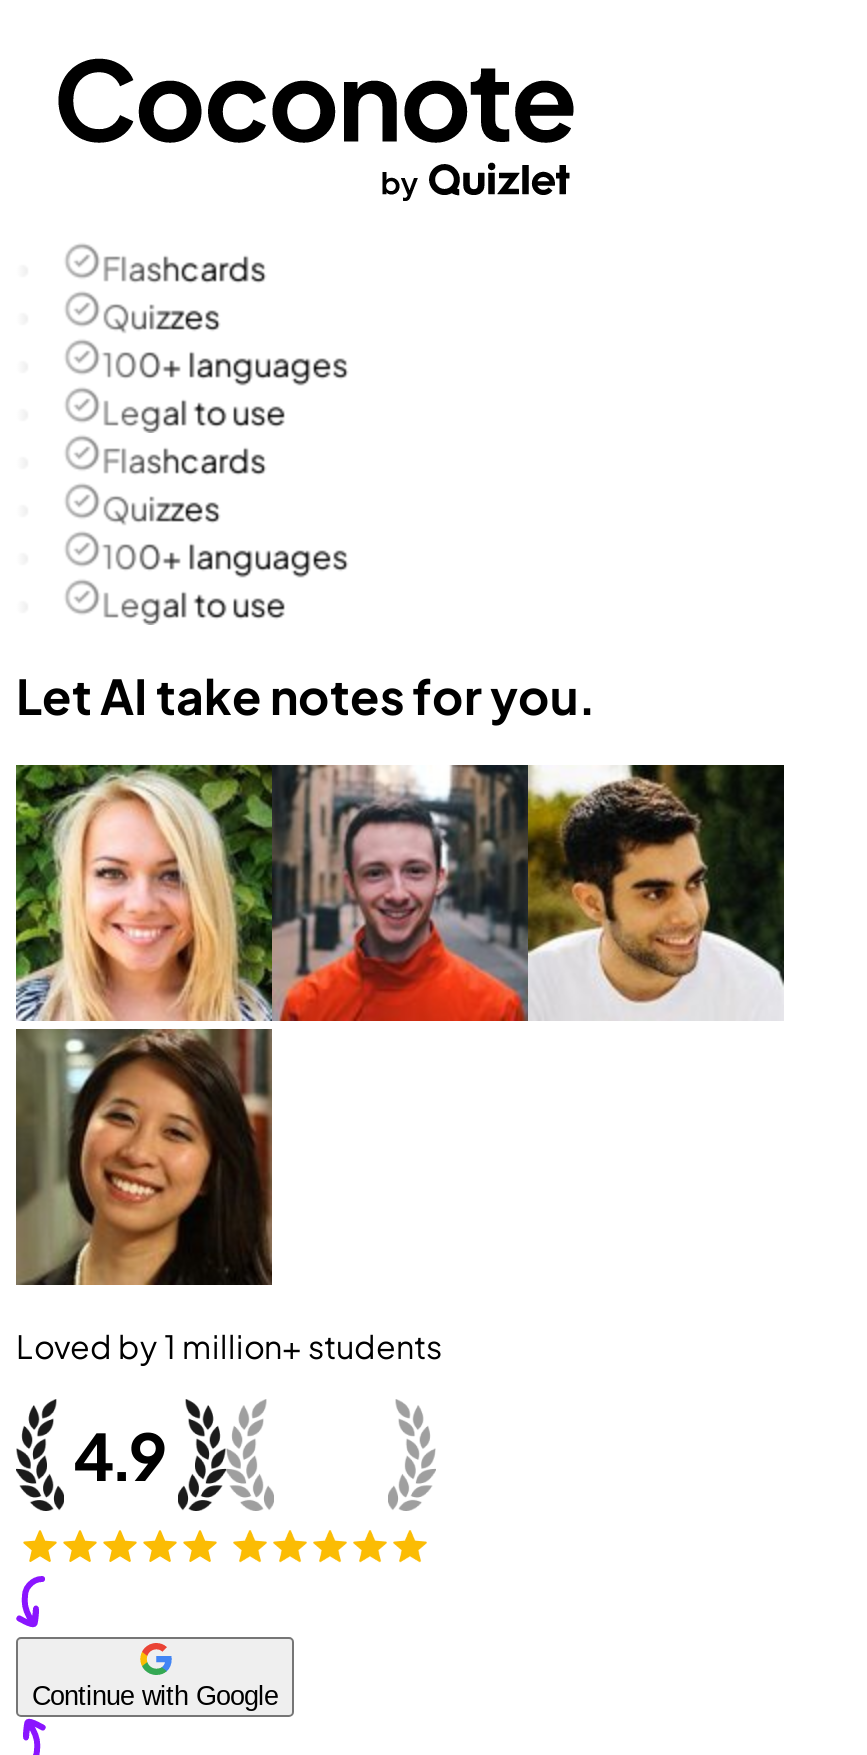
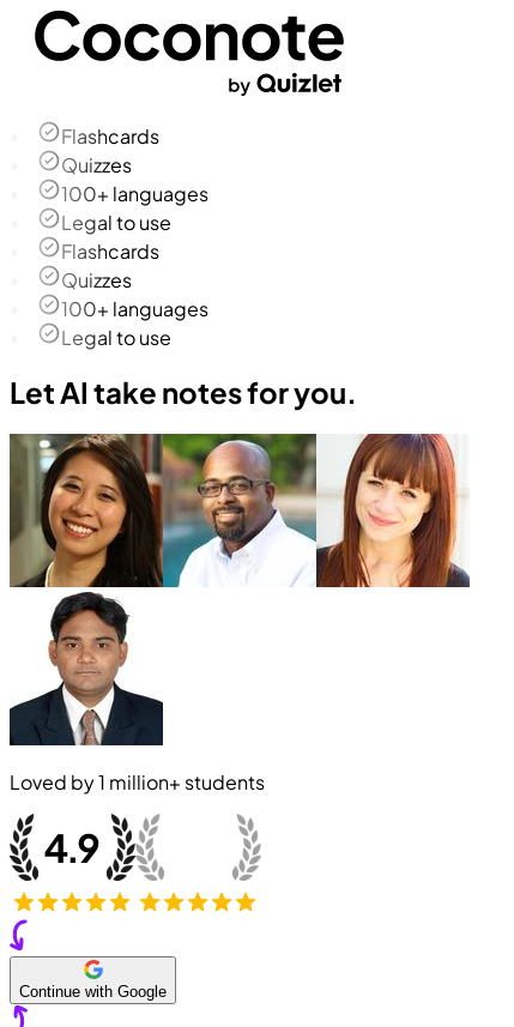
- [image]
+ [image]
